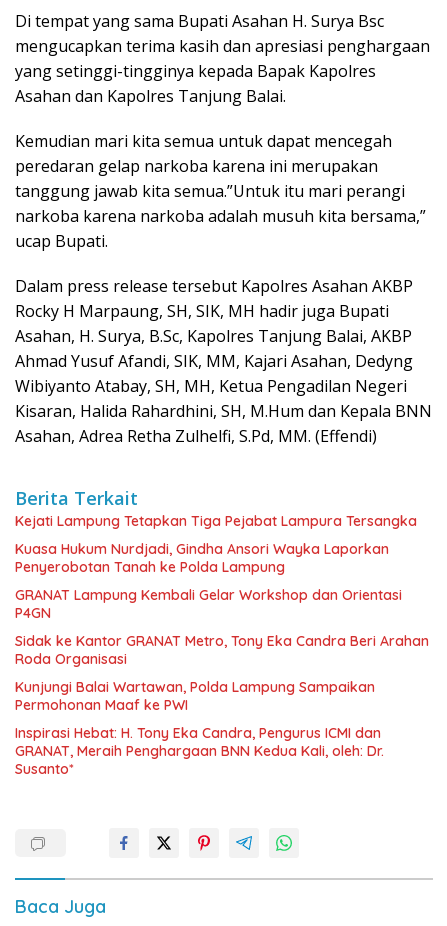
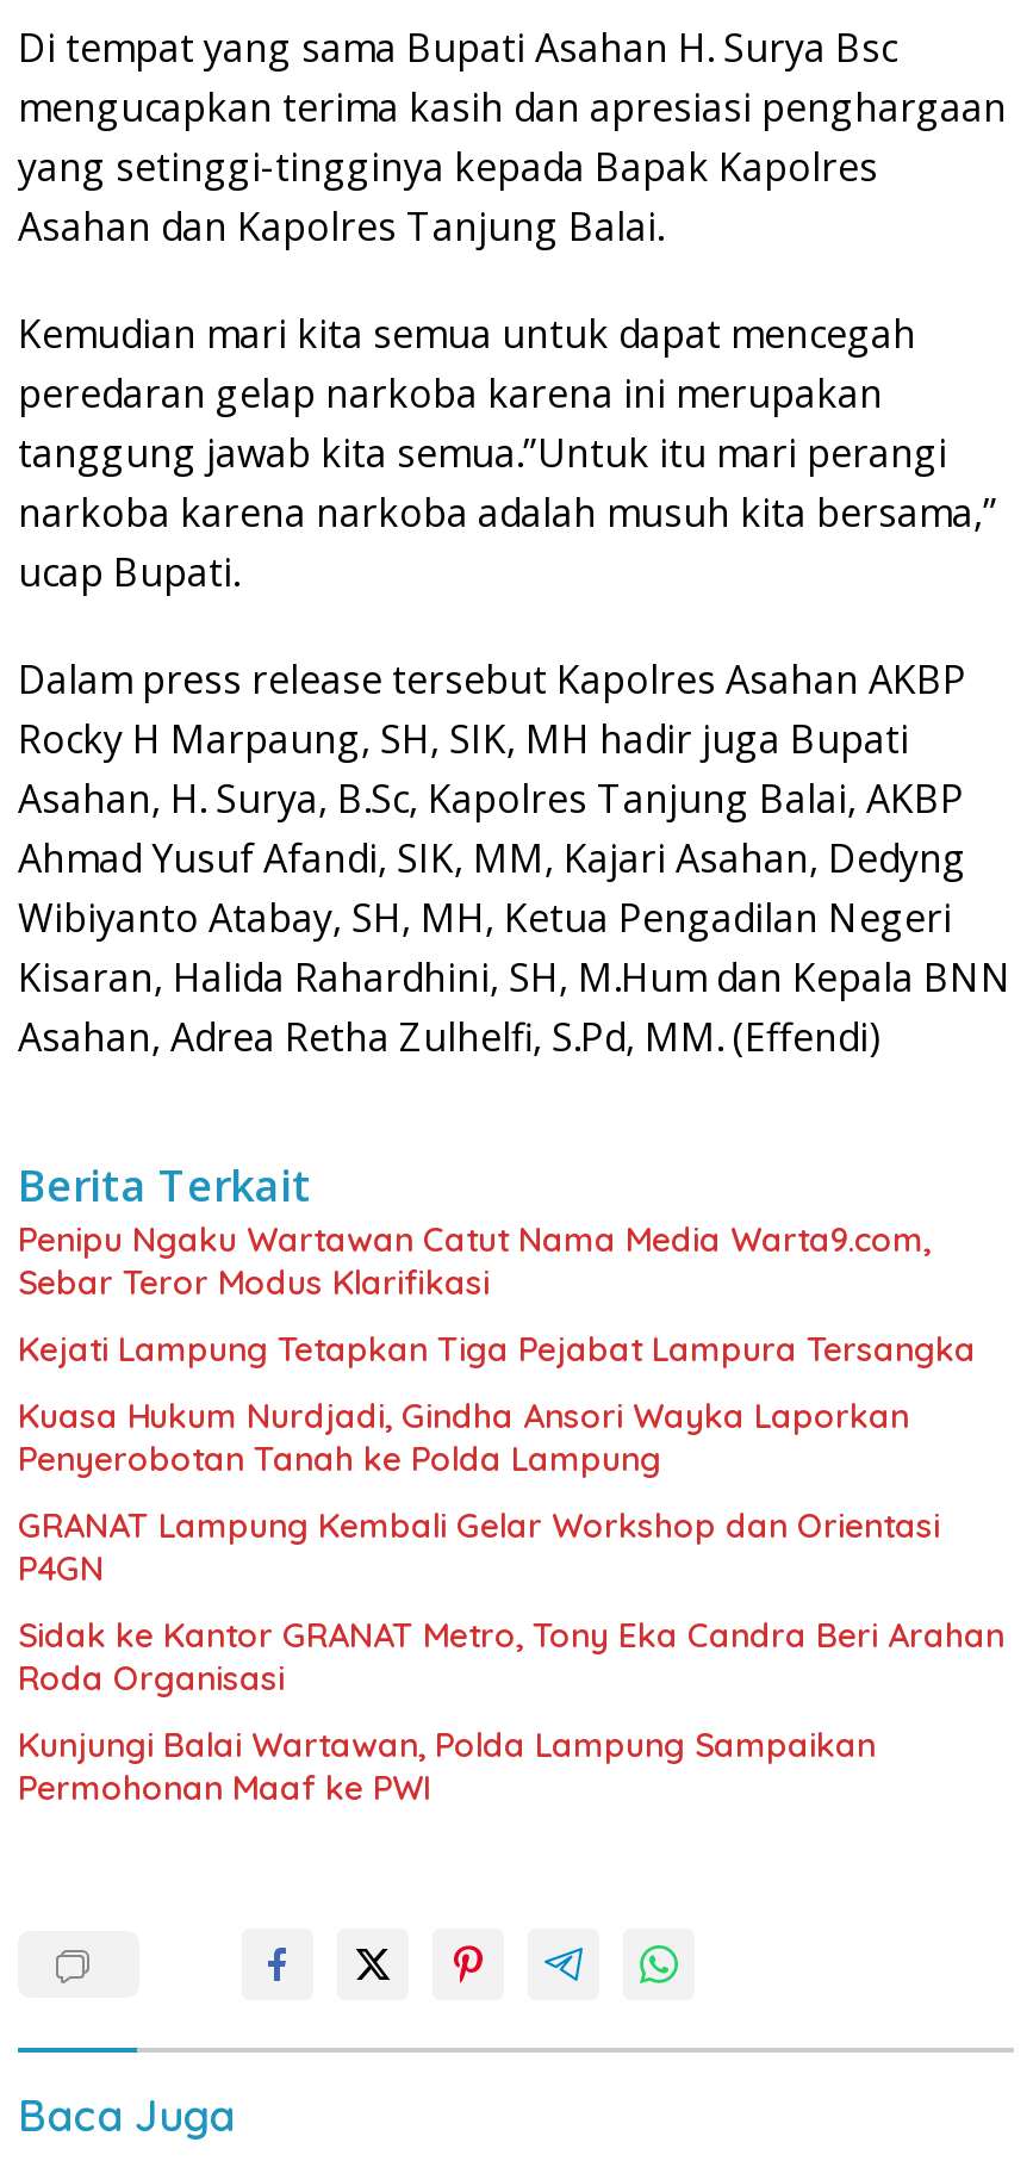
+ Penipu Ngaku Wartawan Catut Nama Media Warta9.com,
+ Sebar Teror Modus Klarifikasi

moved down: Kejati Lampung Tetapkan Tiga Pejabat Lampura Tersangka | Kuasa Hukum Nurdjadi, Gindha Ansori Wayka Laporkan | Penyerobotan Tanah ke Polda Lampung | ... | Kunjungi Balai Wartawan, Polda Lampung Sampaikan | Permohonan Maaf ke PWI

- Inspirasi Hebat: H. Tony Eka Candra, Pengurus ICMI dan
- GRANAT, Meraih Penghargaan BNN Kedua Kali, oleh: Dr.
- Susanto*
